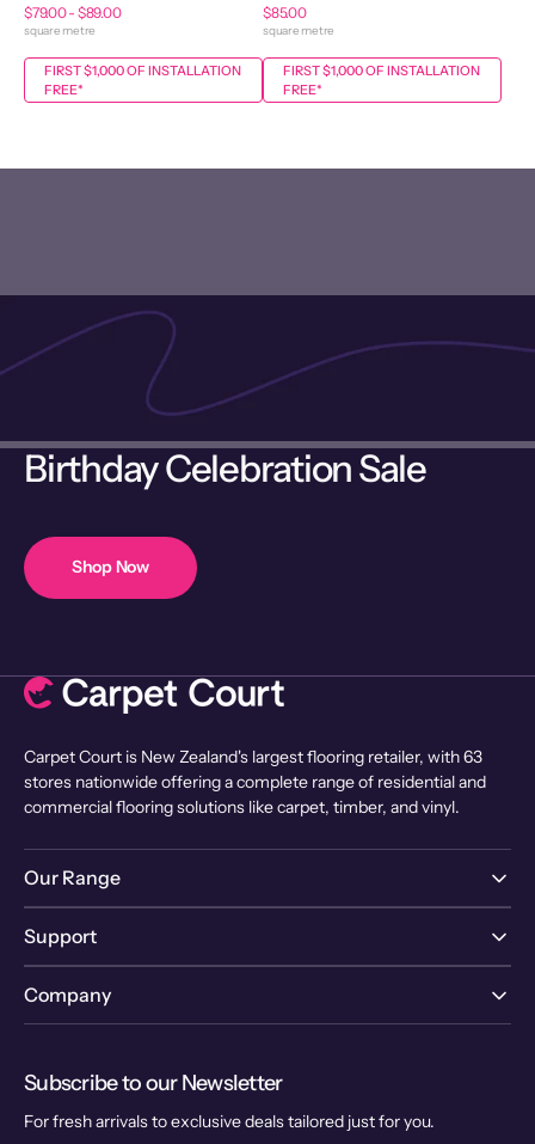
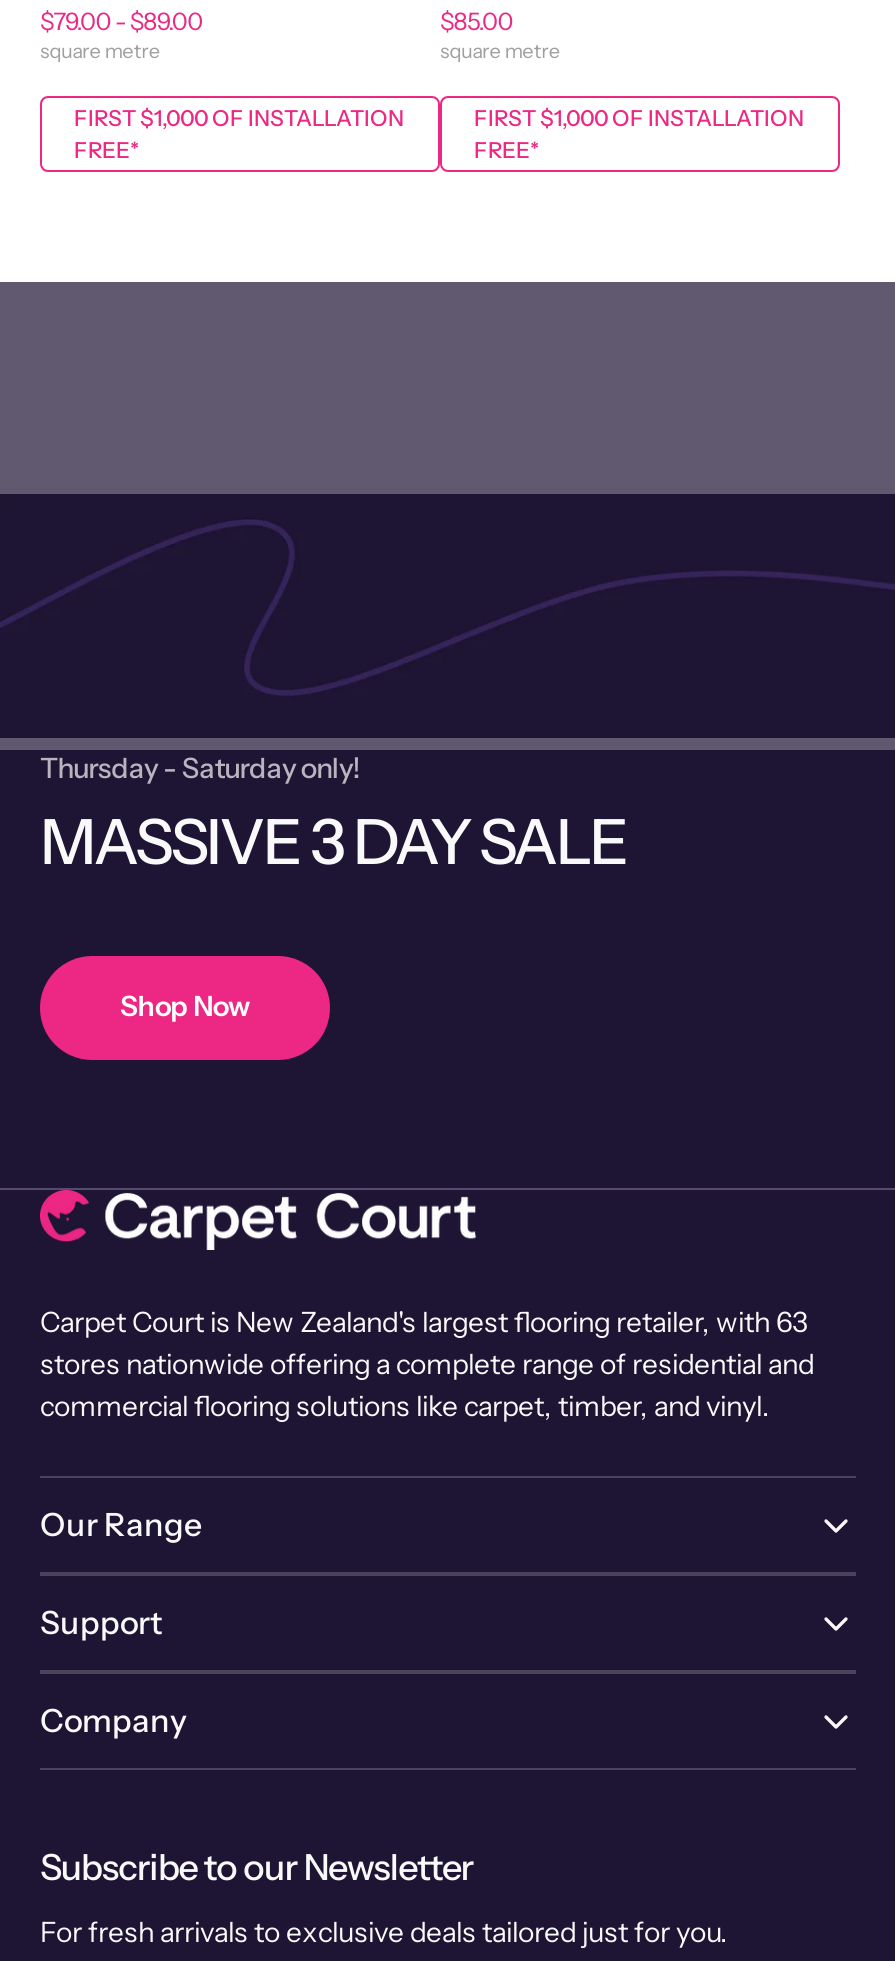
- Birthday Celebration Sale
+ Thursday - Saturday only!
+ MASSIVE 3 DAY SALE
